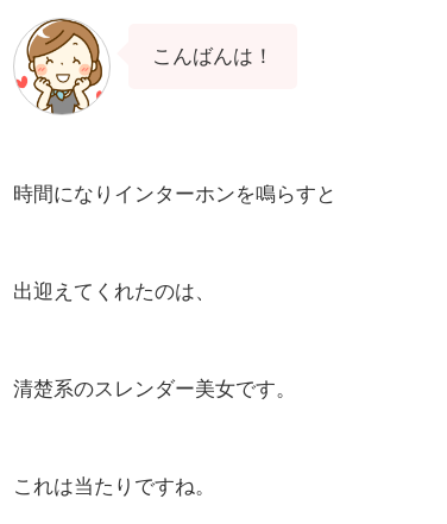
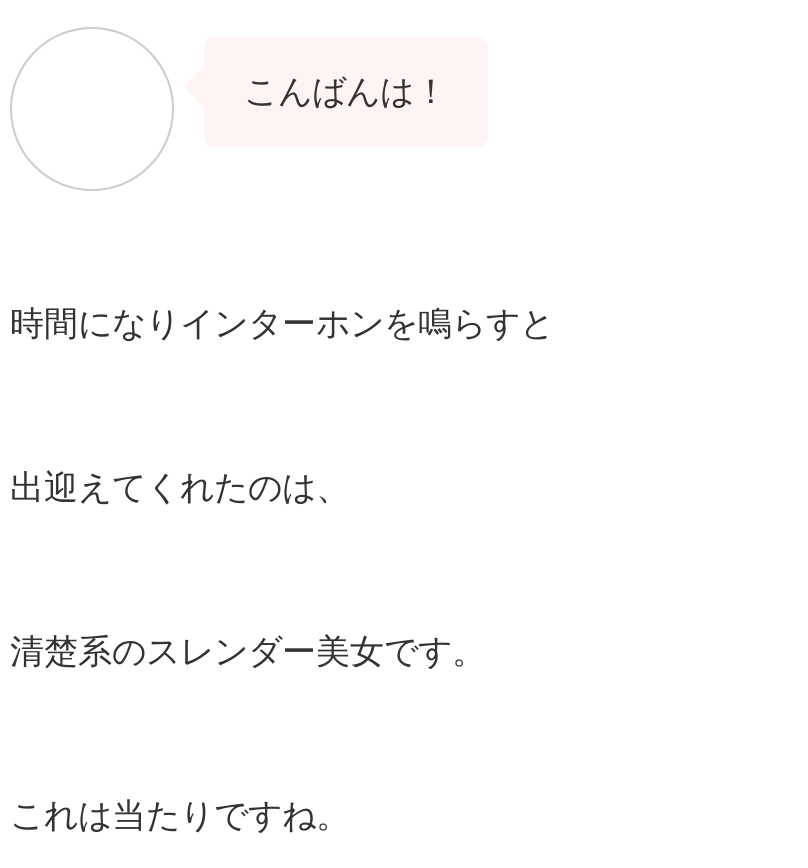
- [image]
